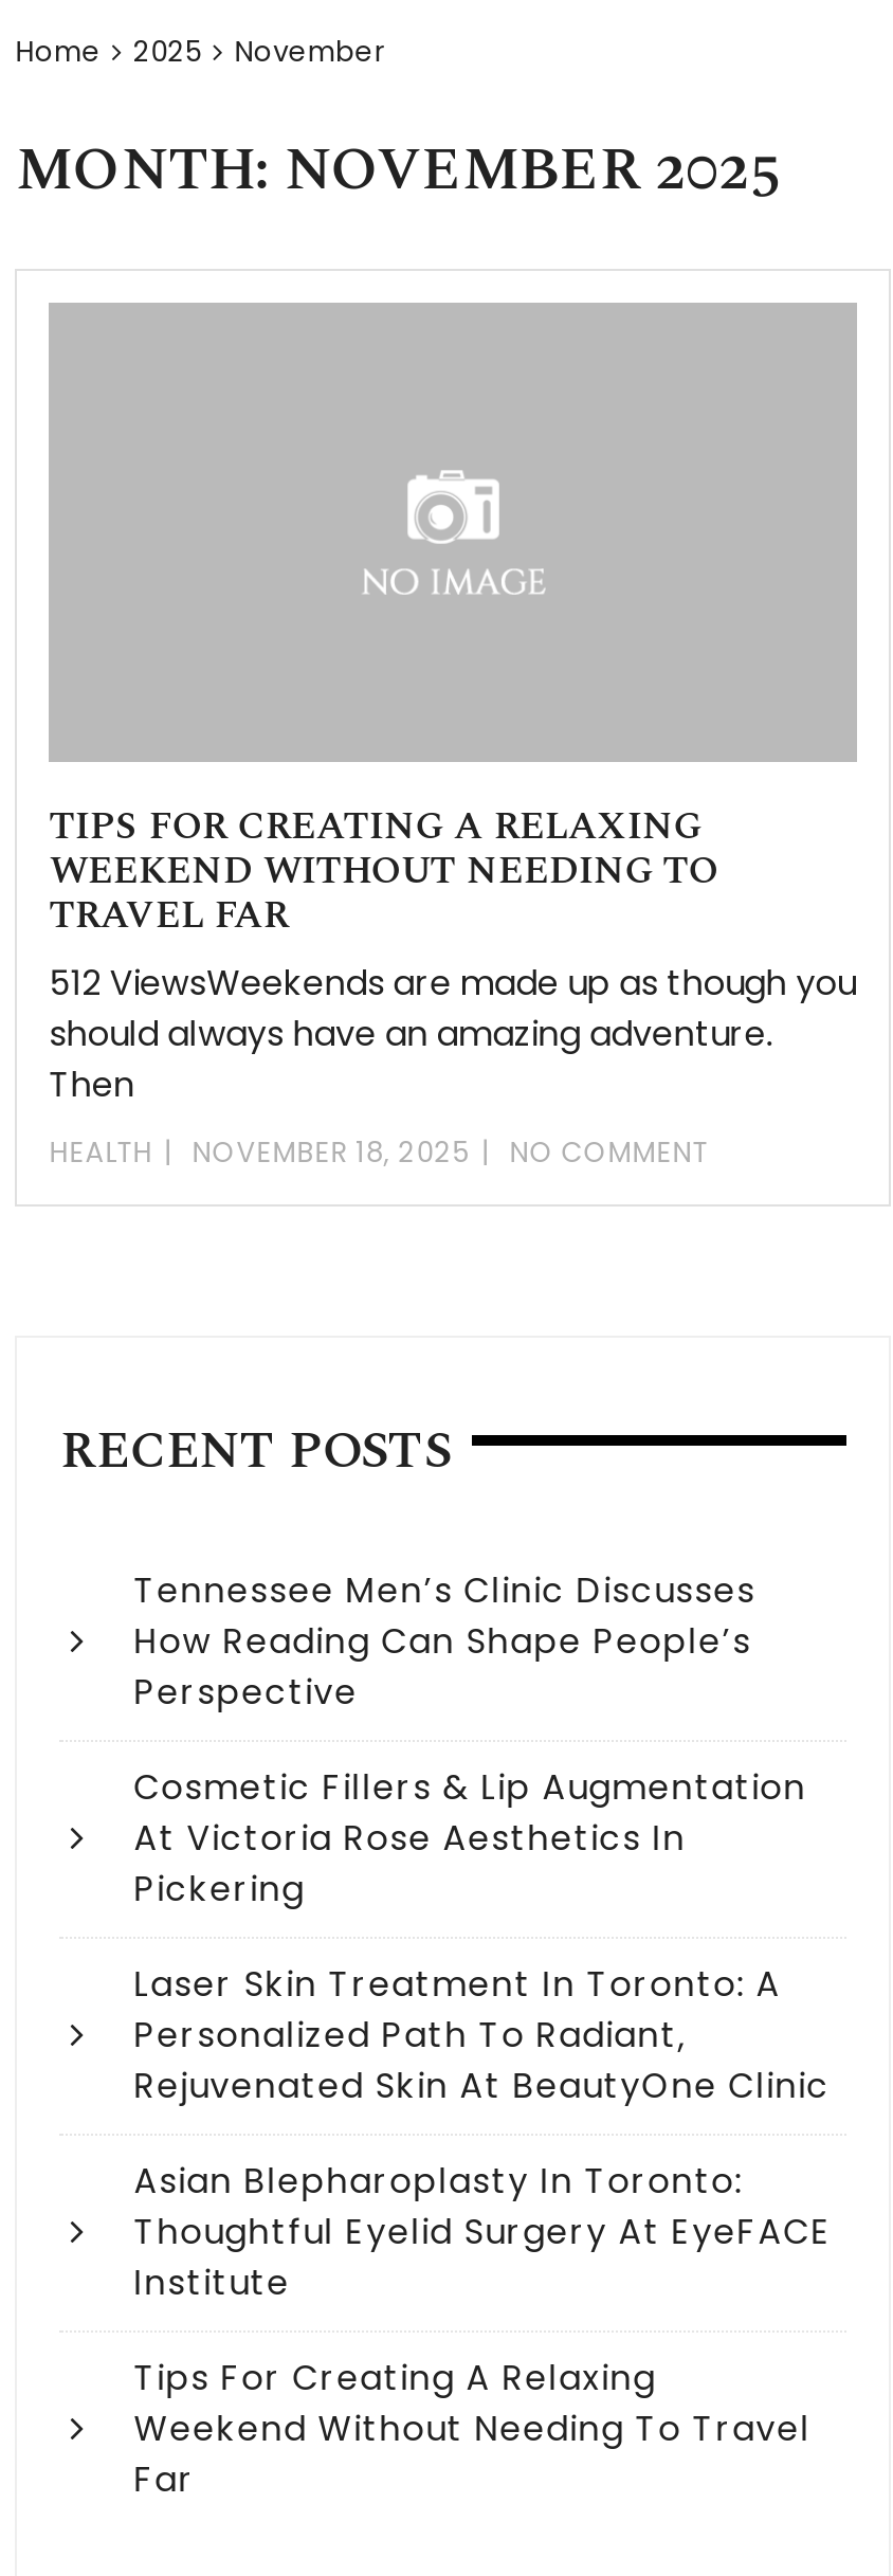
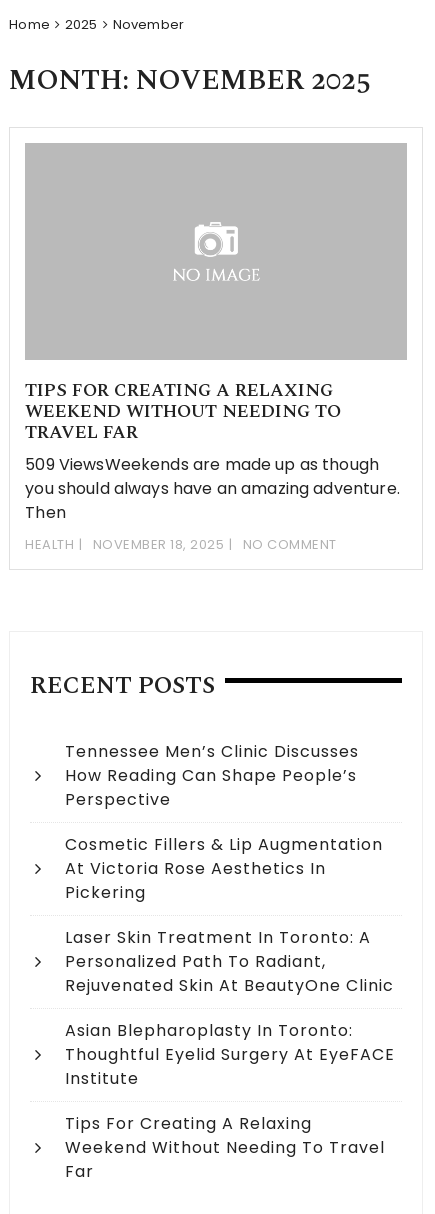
- 512 ViewsWeekends are made up as though you
- should always have an amazing adventure.
+ 509 ViewsWeekends are made up as though
+ you should always have an amazing adventure.
